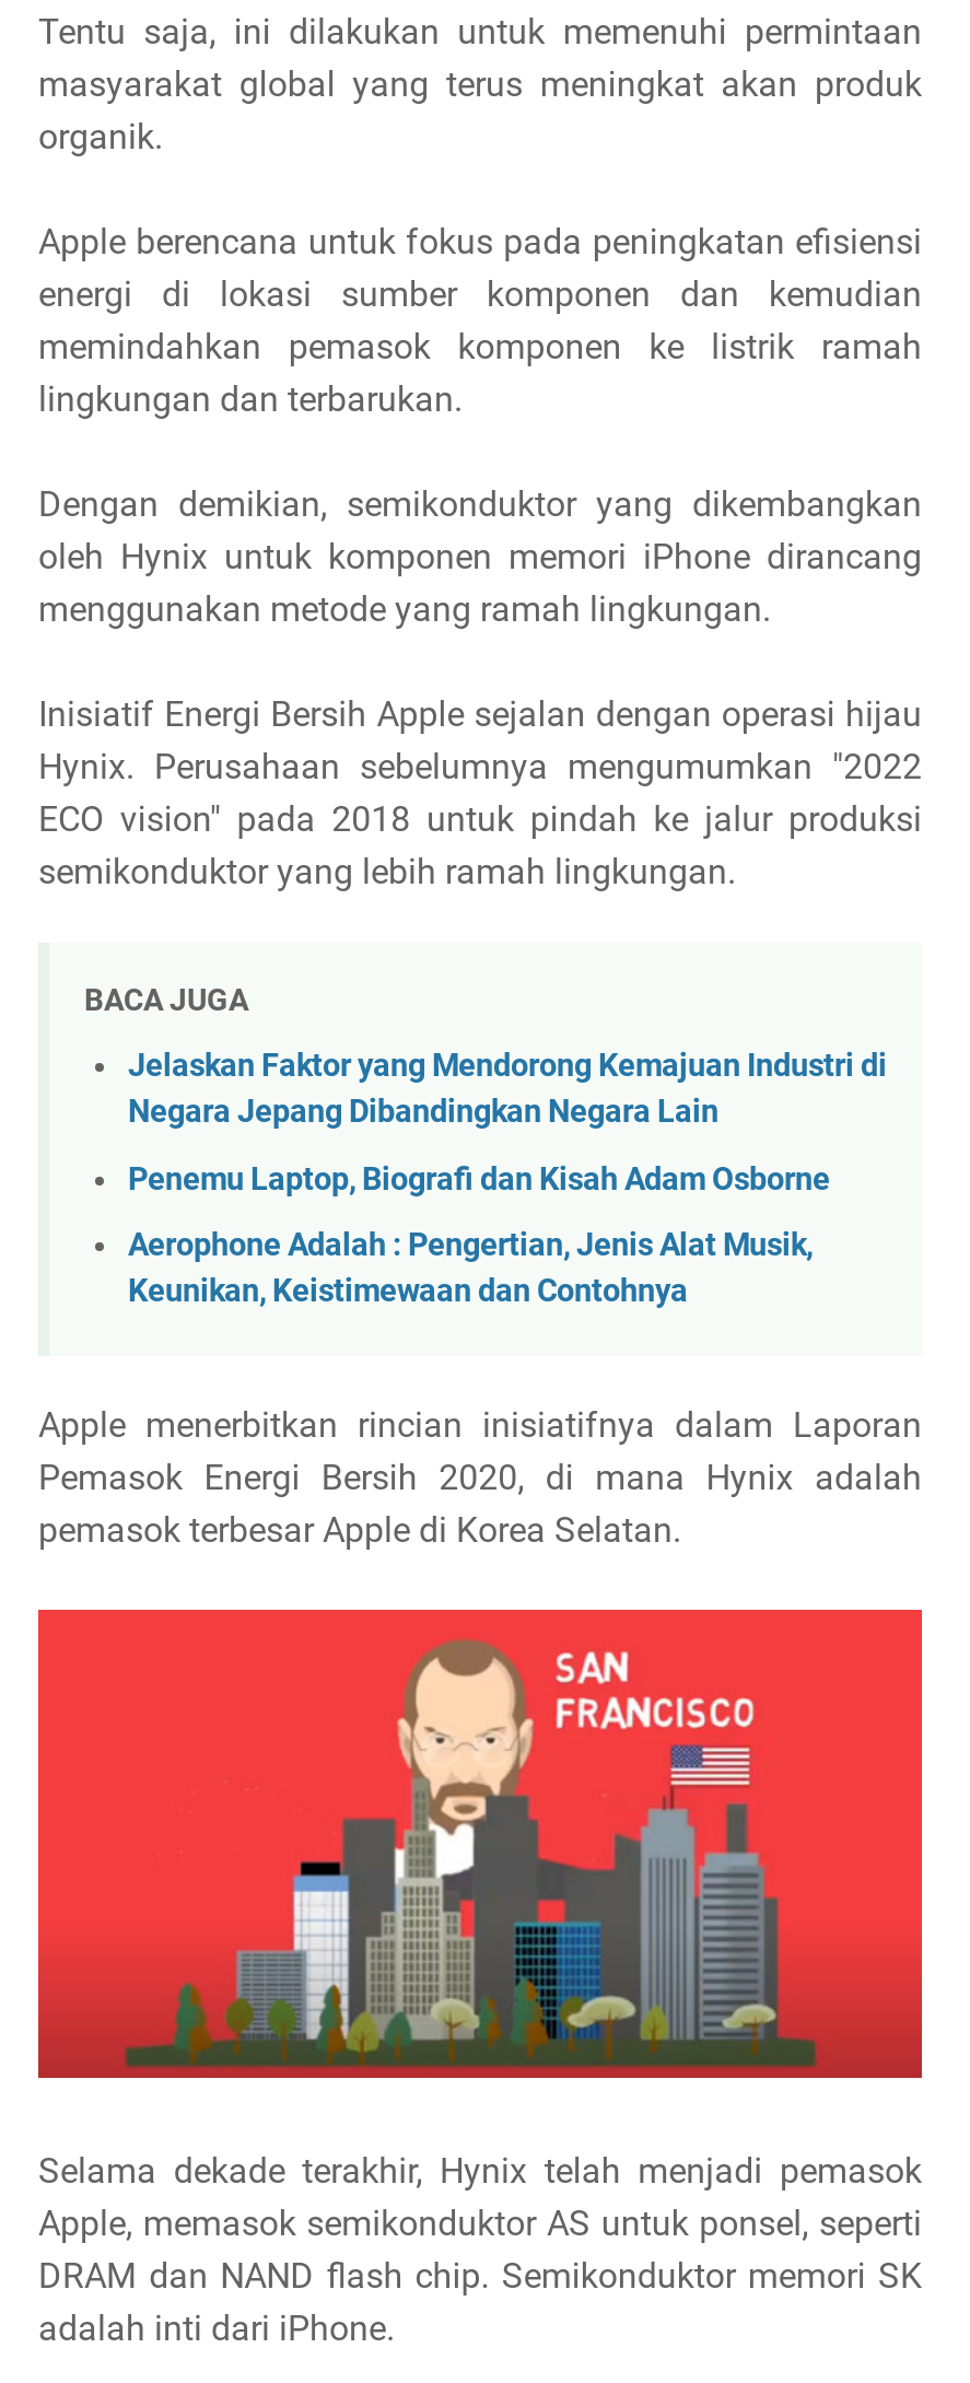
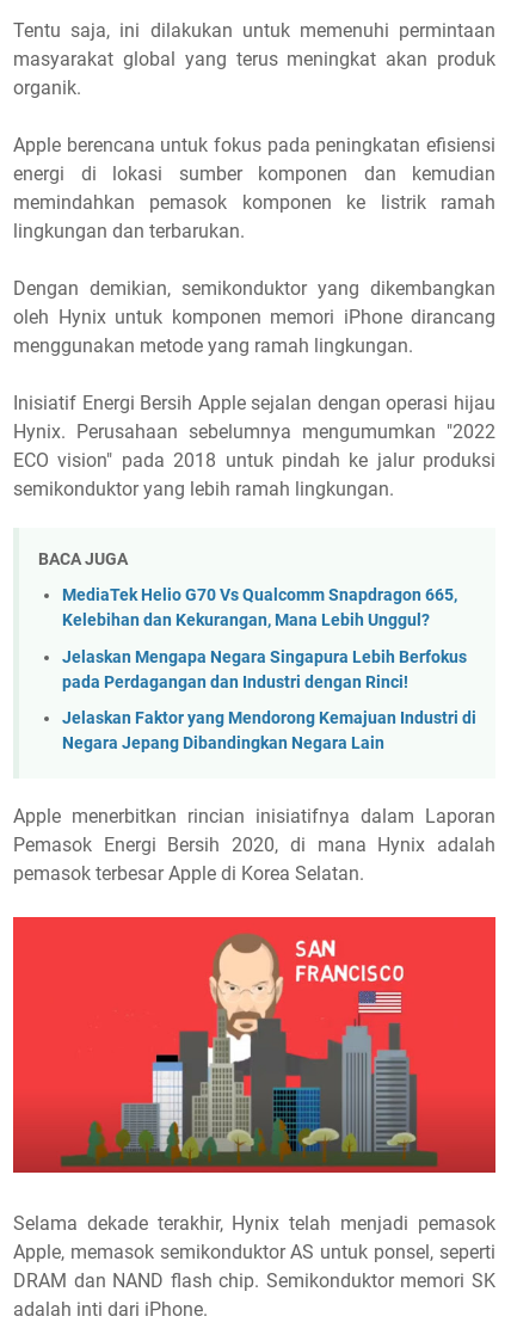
+ MediaTek Helio G70 Vs Qualcomm Snapdragon 665,
+ Kelebihan dan Kekurangan, Mana Lebih Unggul?
+ Jelaskan Mengapa Negara Singapura Lebih Berfokus
+ pada Perdagangan dan Industri dengan Rinci!

moved down: Jelaskan Faktor yang Mendorong Kemajuan Industri di | Negara Jepang Dibandingkan Negara Lain

- Penemu Laptop, Biografi dan Kisah Adam Osborne
- Aerophone Adalah : Pengertian, Jenis Alat Musik,
- Keunikan, Keistimewaan dan Contohnya
